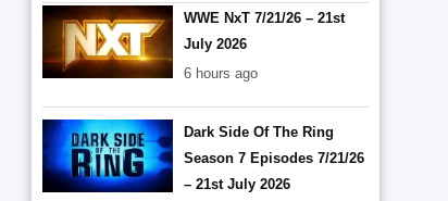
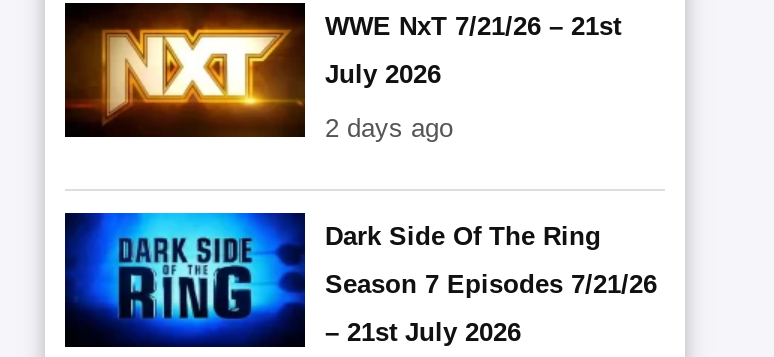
- 6 hours ago
+ 2 days ago
